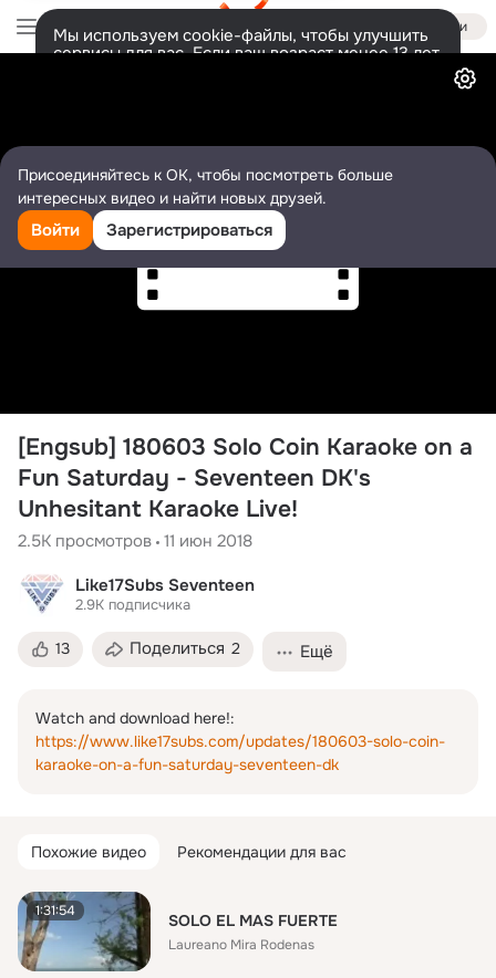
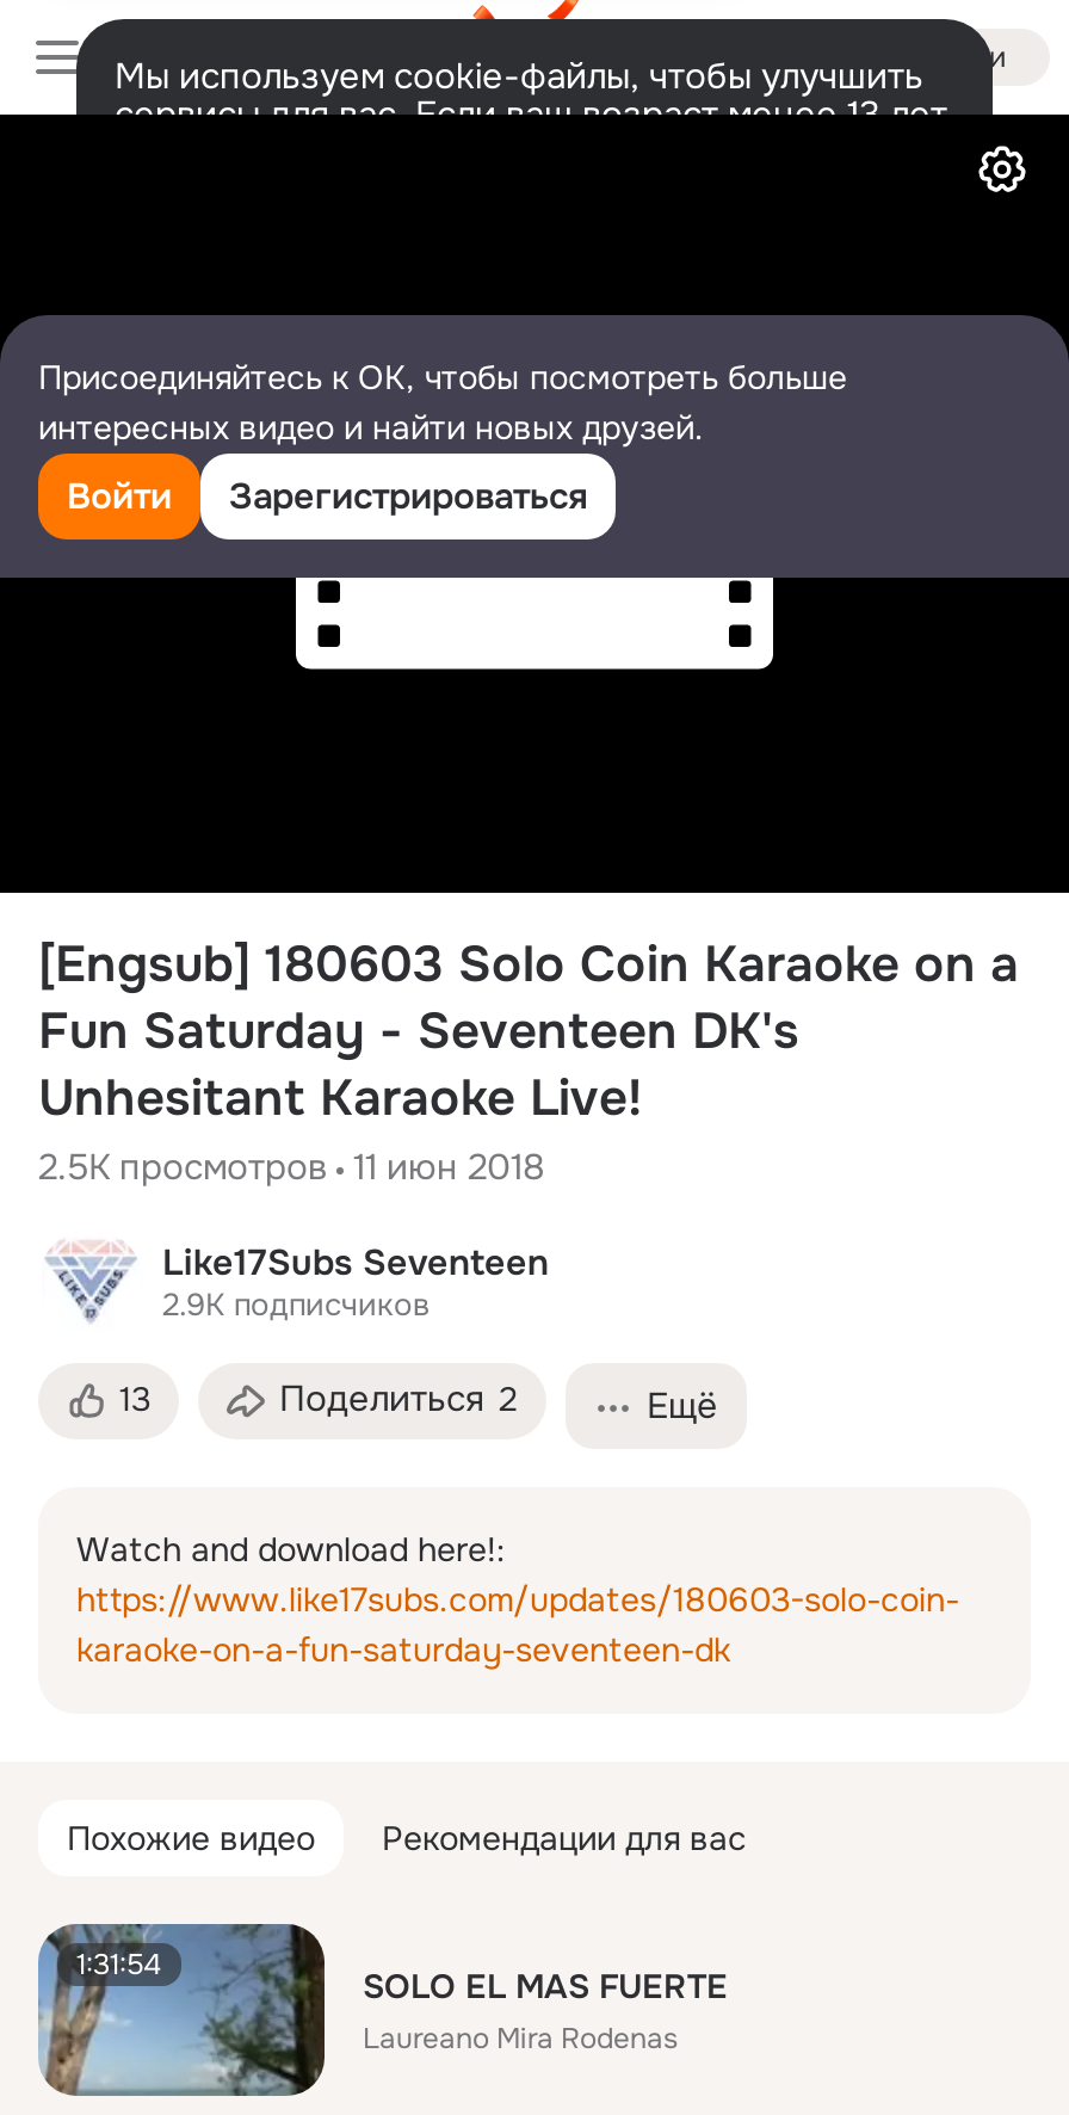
- 2.9K подписчика
+ 2.9K подписчиков
